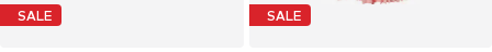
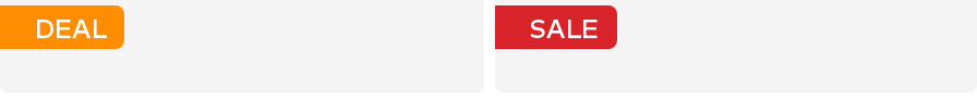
- SALE
+ DEAL
